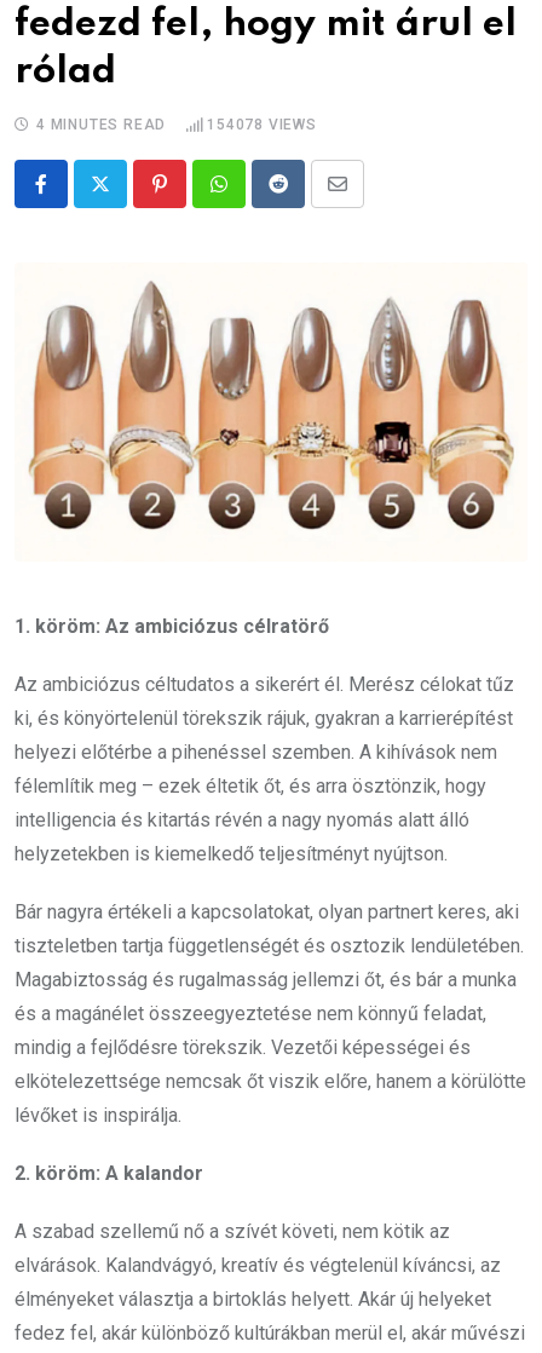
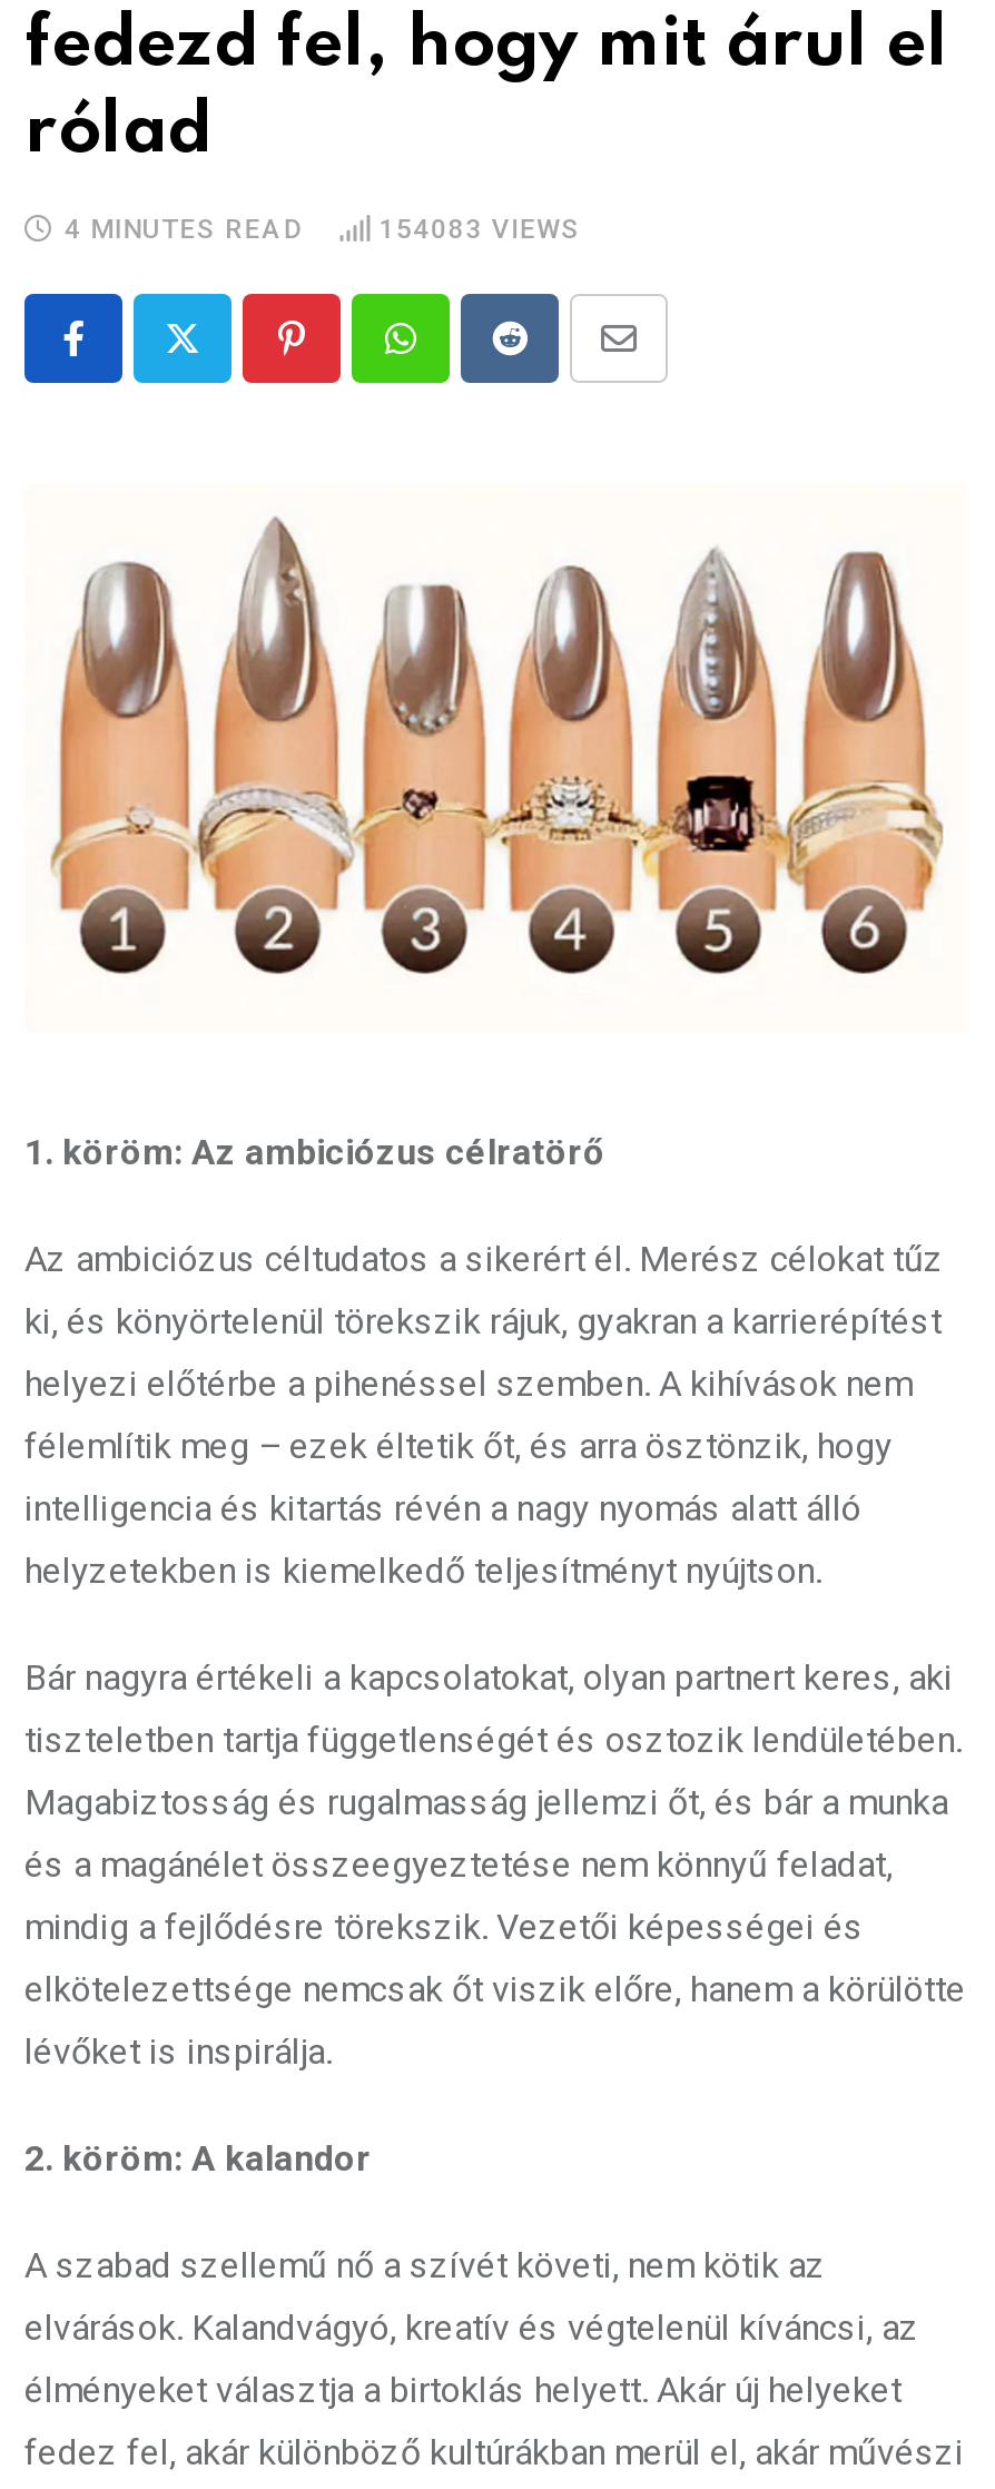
- 154078 VIEWS
+ 154083 VIEWS
